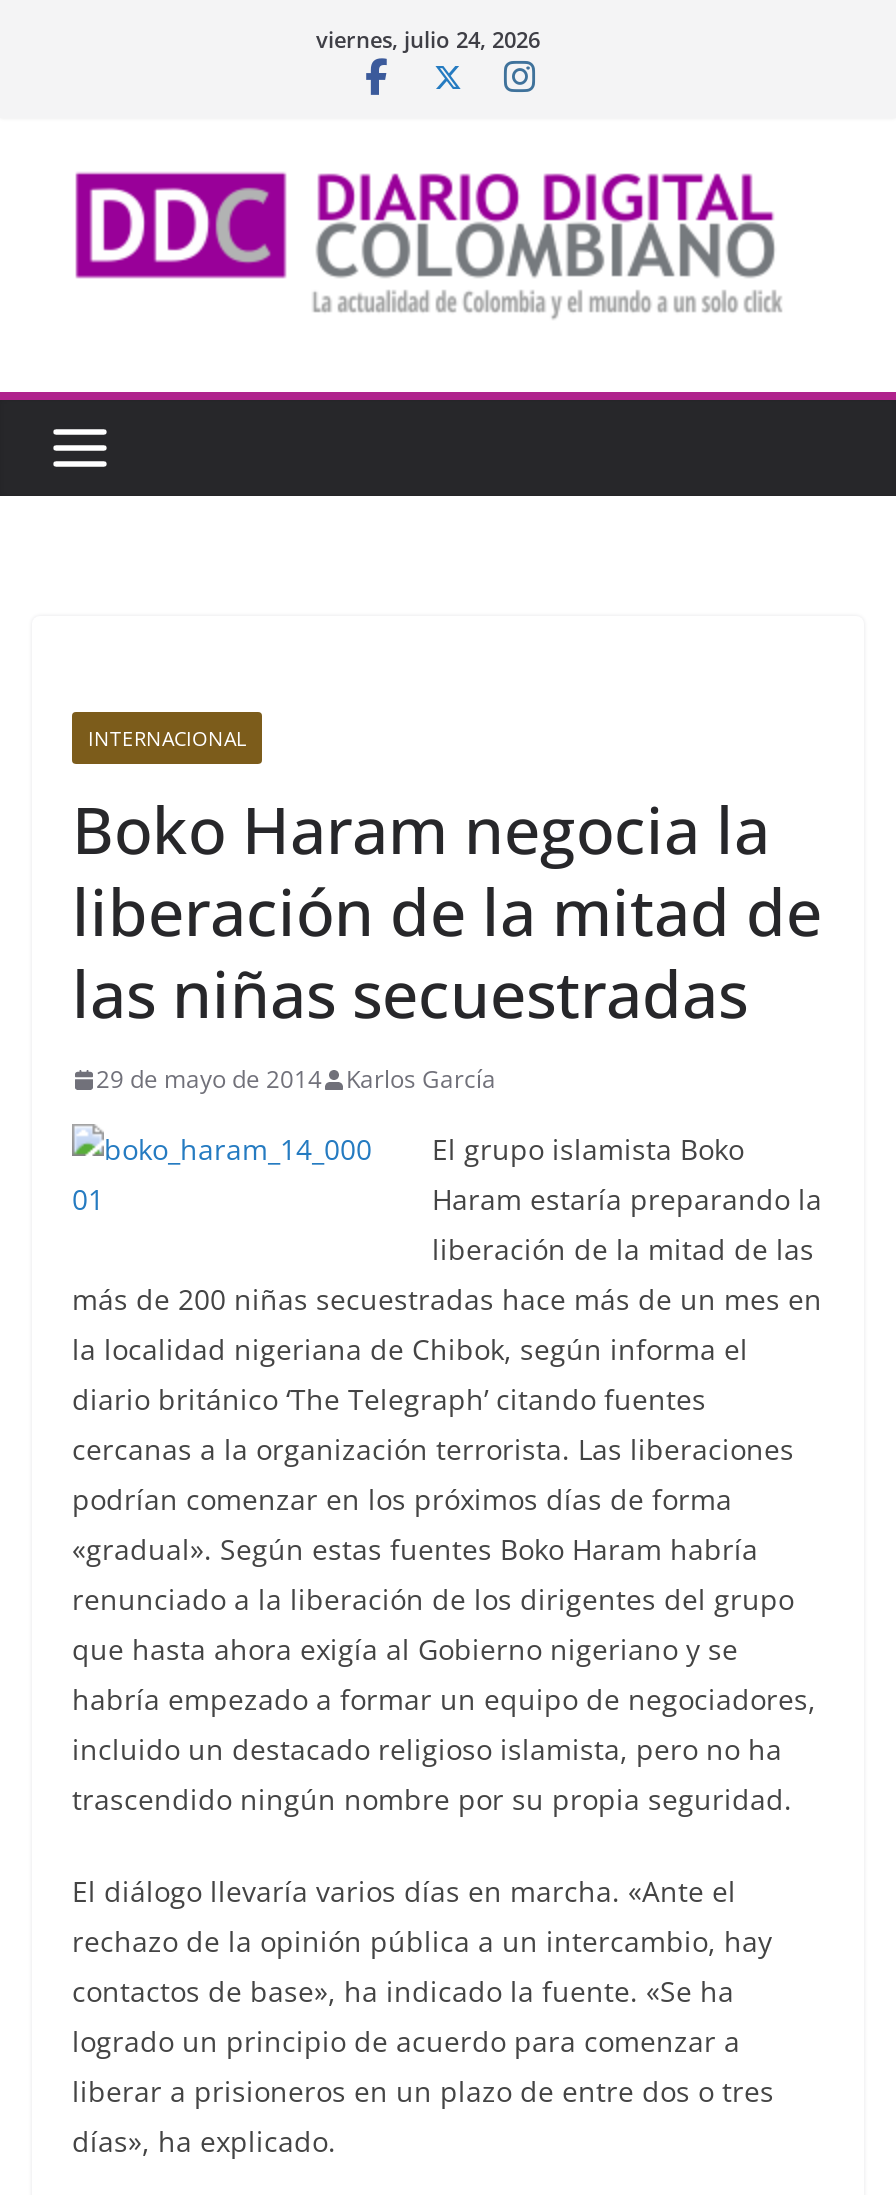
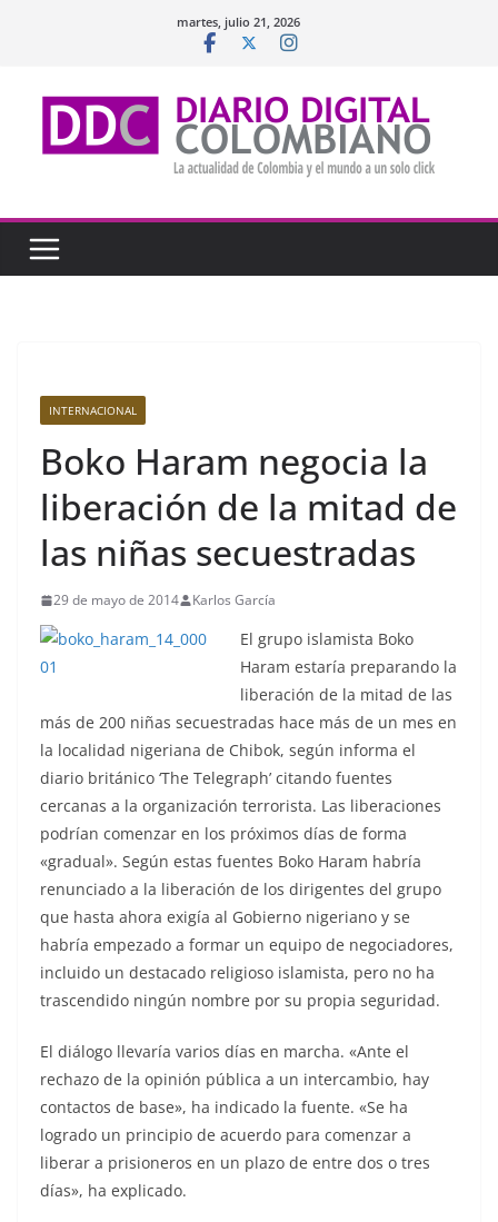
- viernes, julio 24, 2026
+ martes, julio 21, 2026
